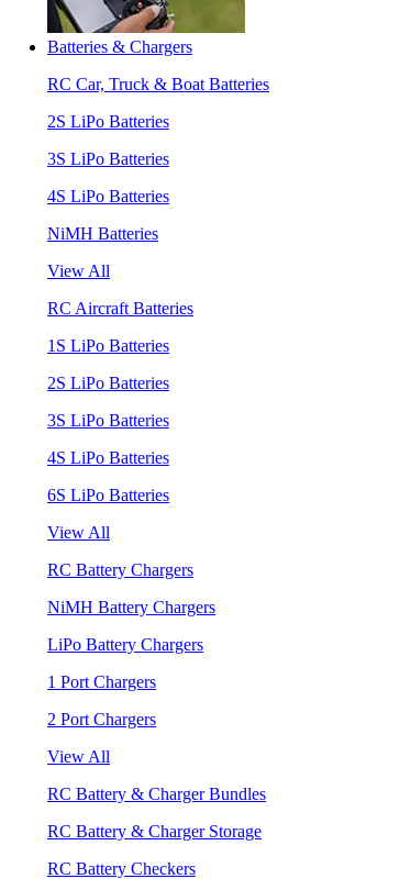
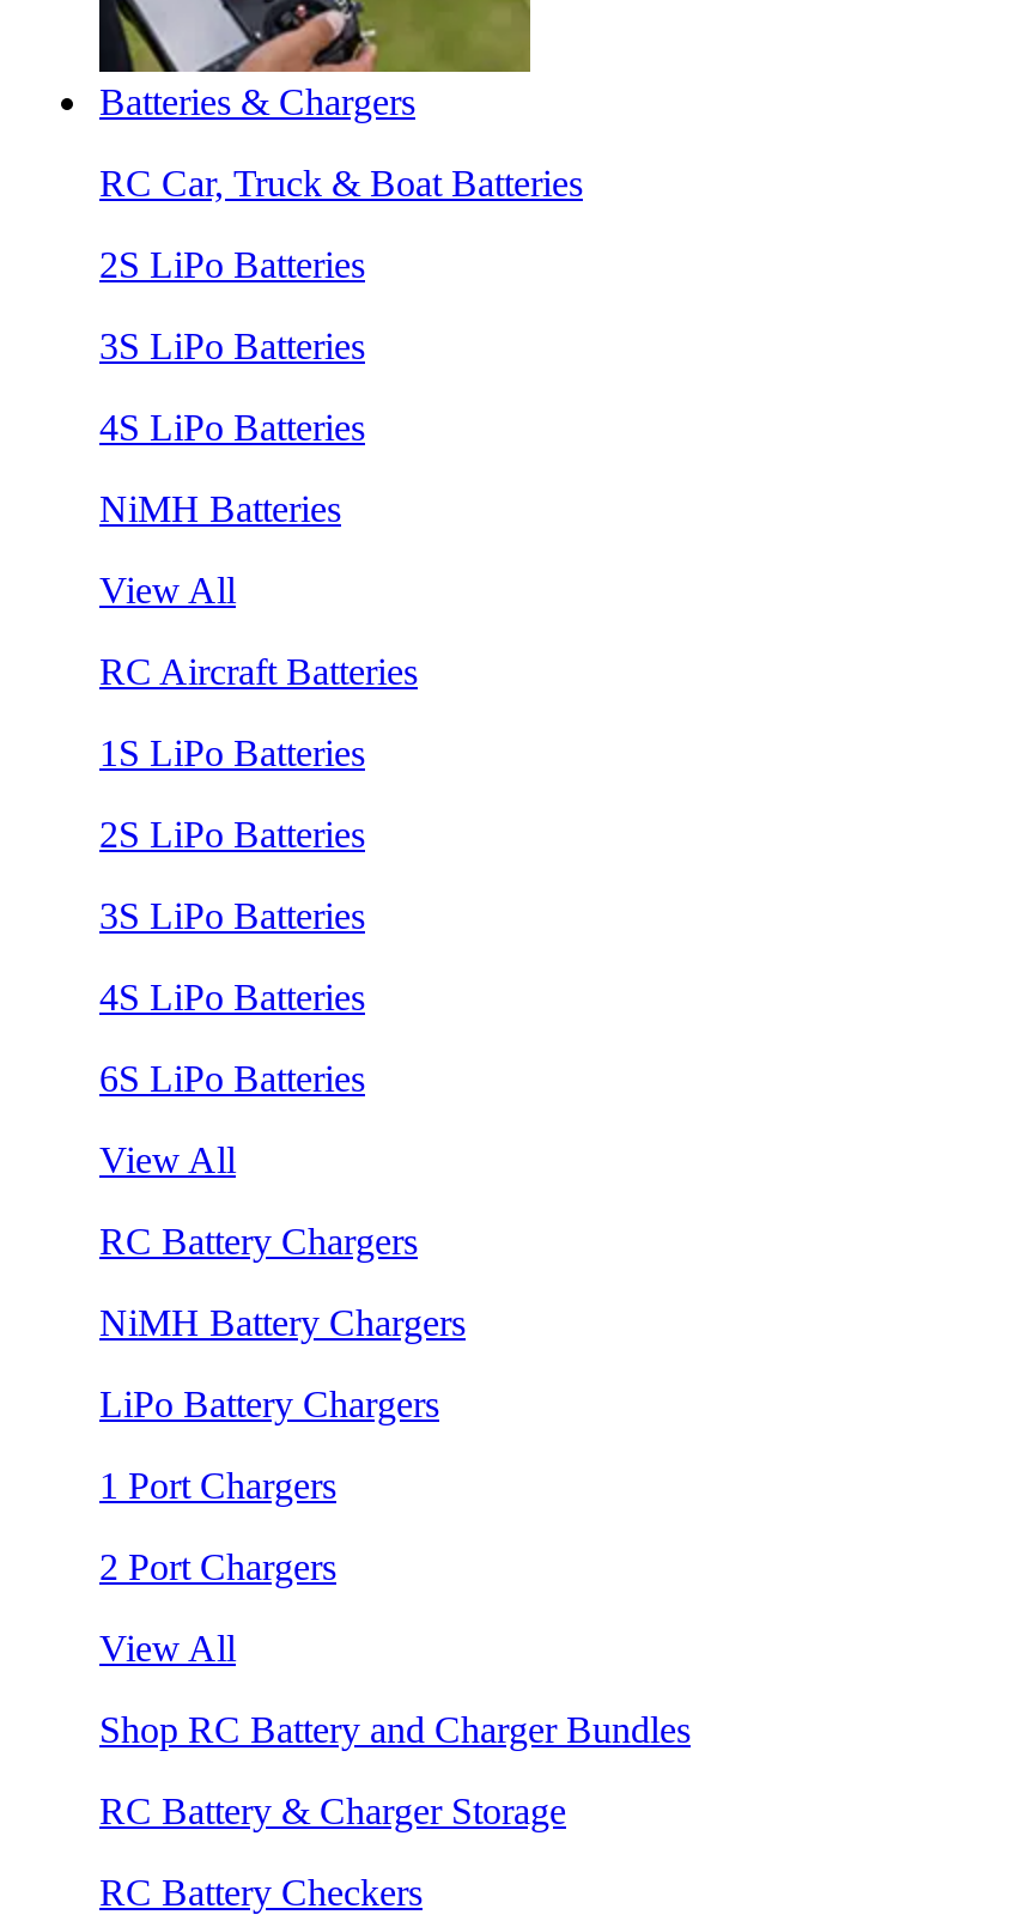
- RC Battery & Charger Bundles
+ Shop RC Battery and Charger Bundles
